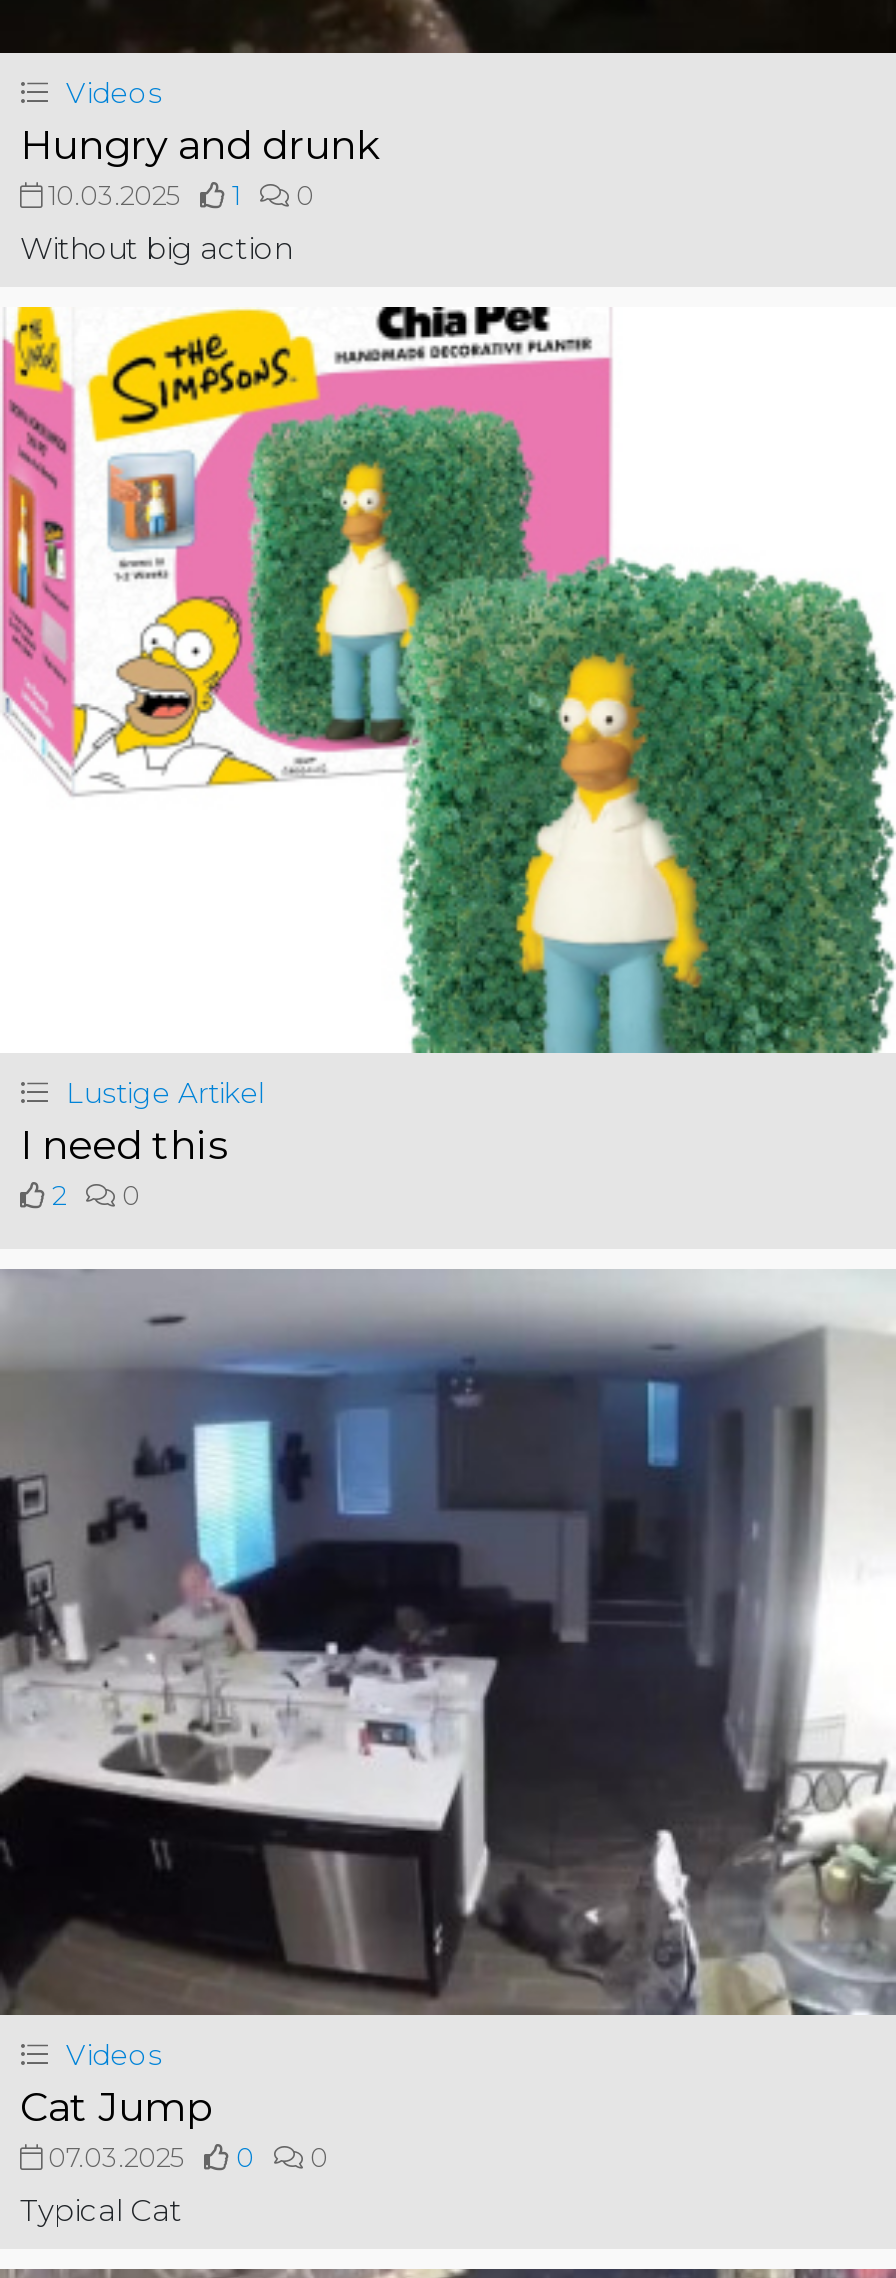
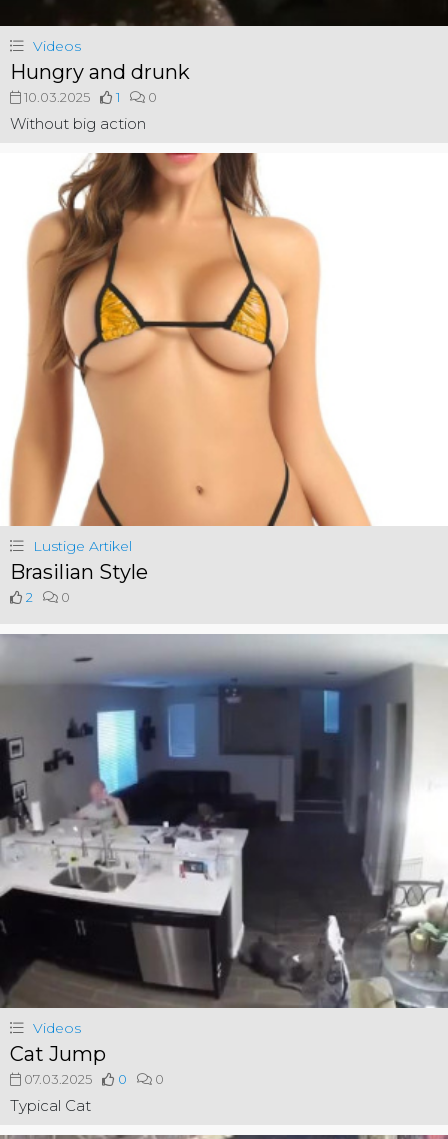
- [image]
- I need this
+ [image]
+ Brasilian Style
